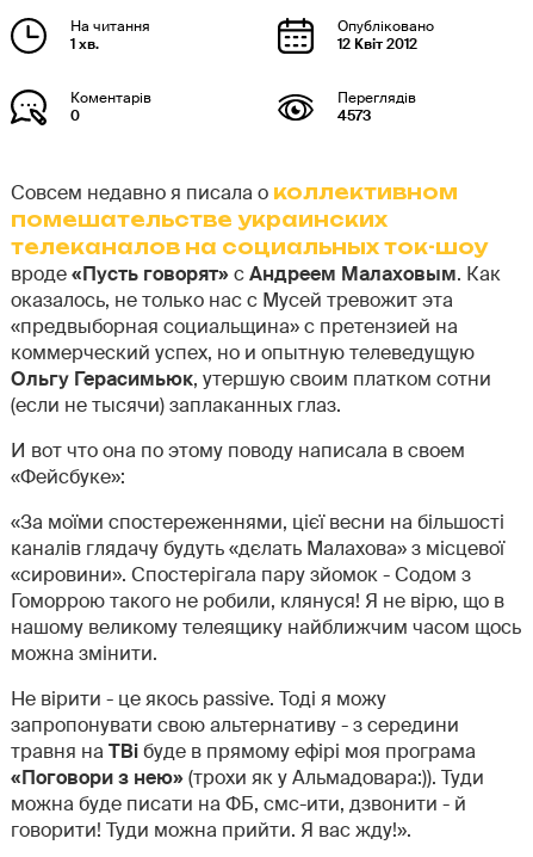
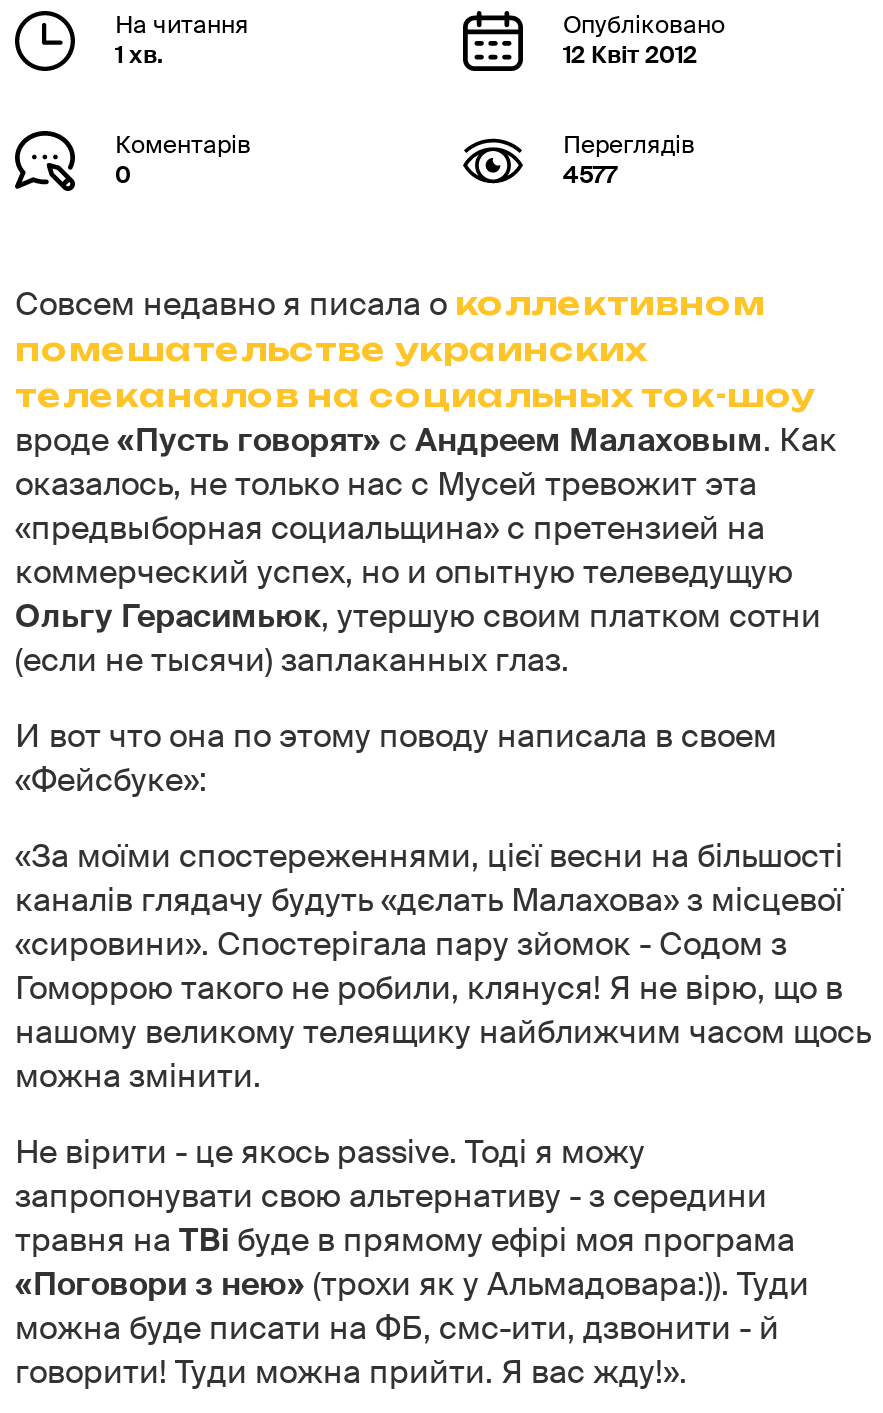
- 4573
+ 4577
